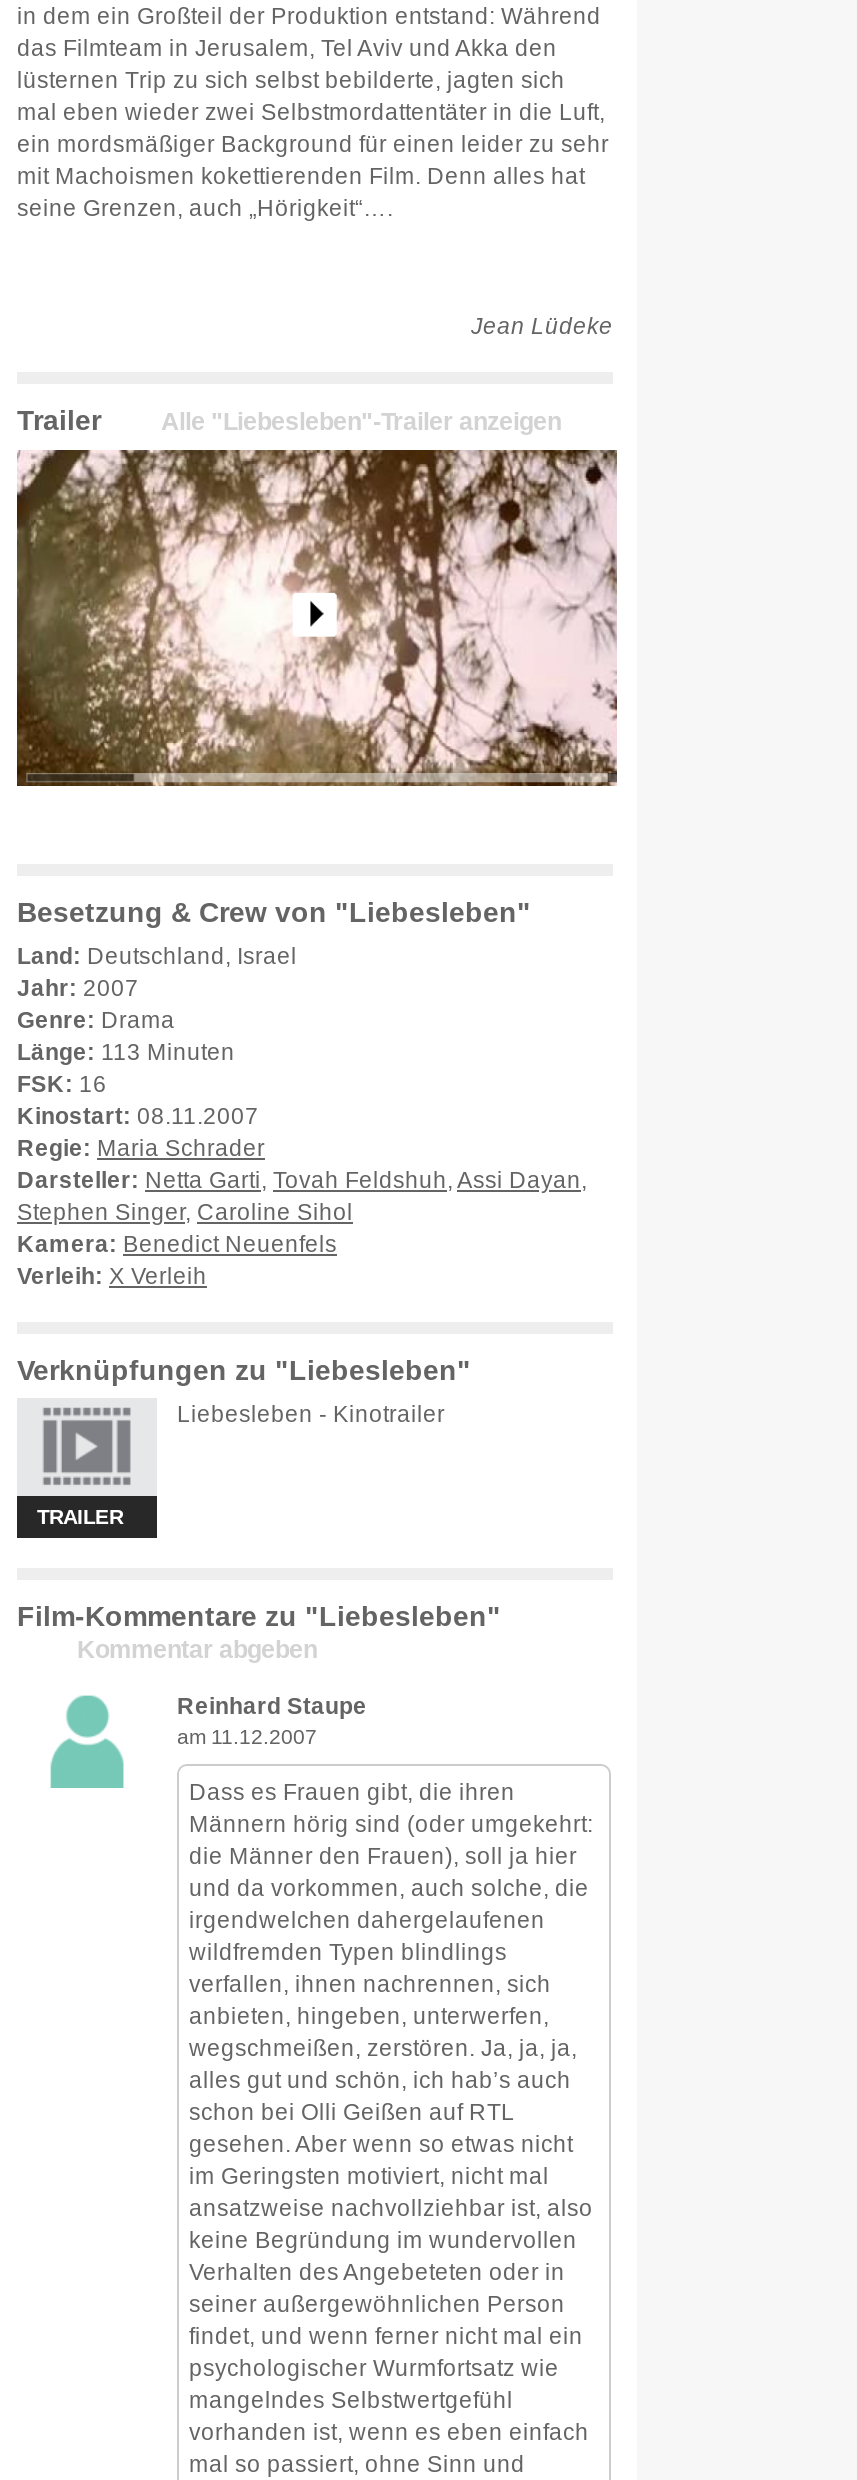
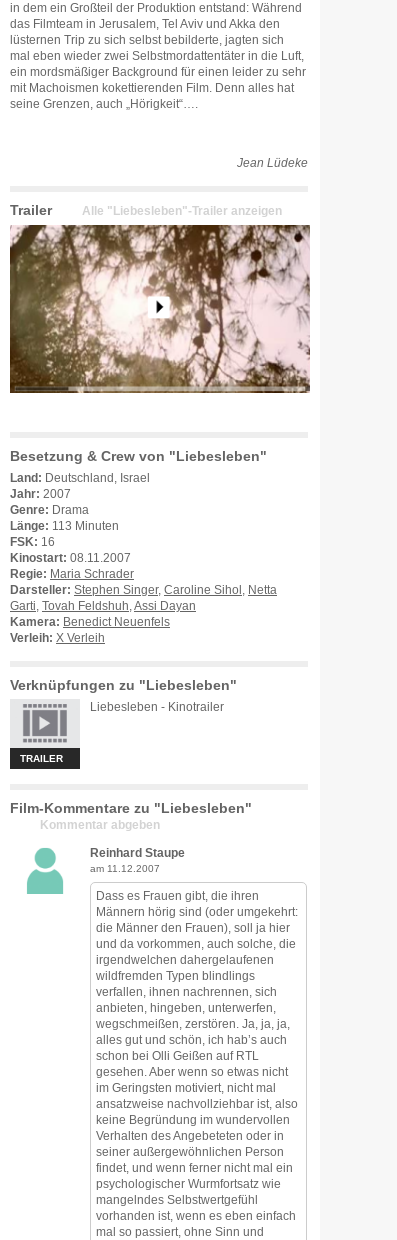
- Darsteller: Netta Garti, Tovah Feldshuh, Assi Dayan,
- Stephen Singer, Caroline Sihol
+ Darsteller: Stephen Singer, Caroline Sihol, Netta
+ Garti, Tovah Feldshuh, Assi Dayan
